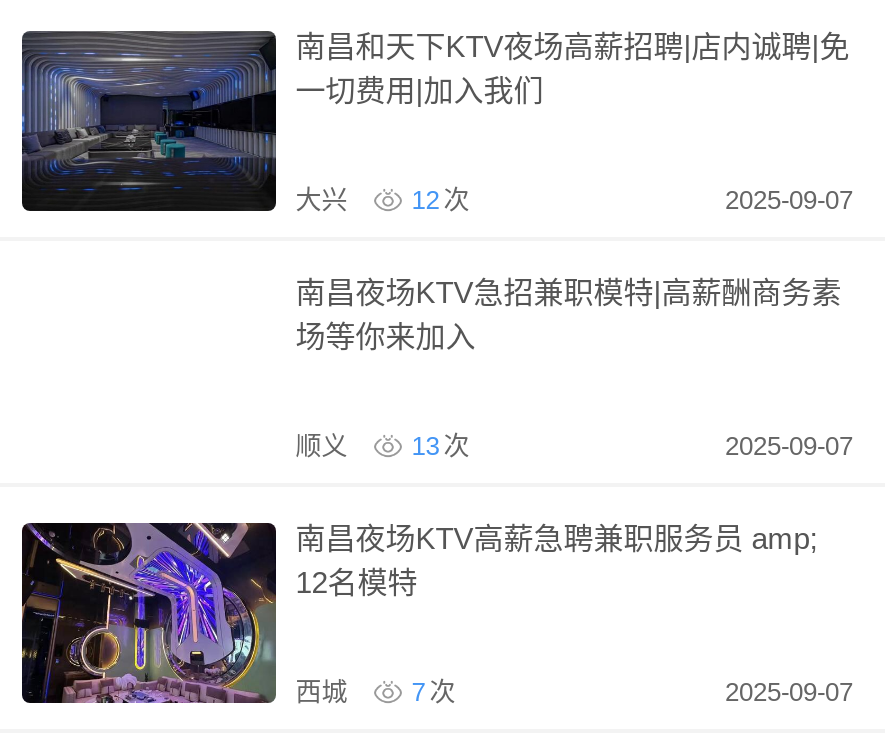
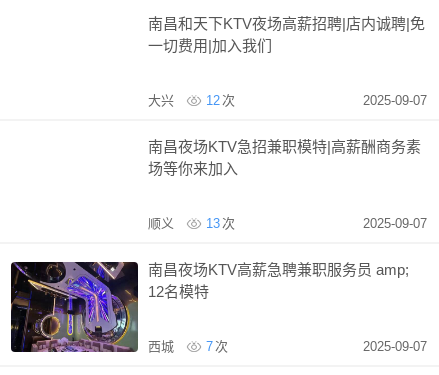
- [image]
